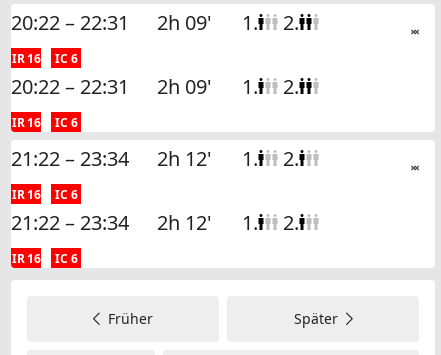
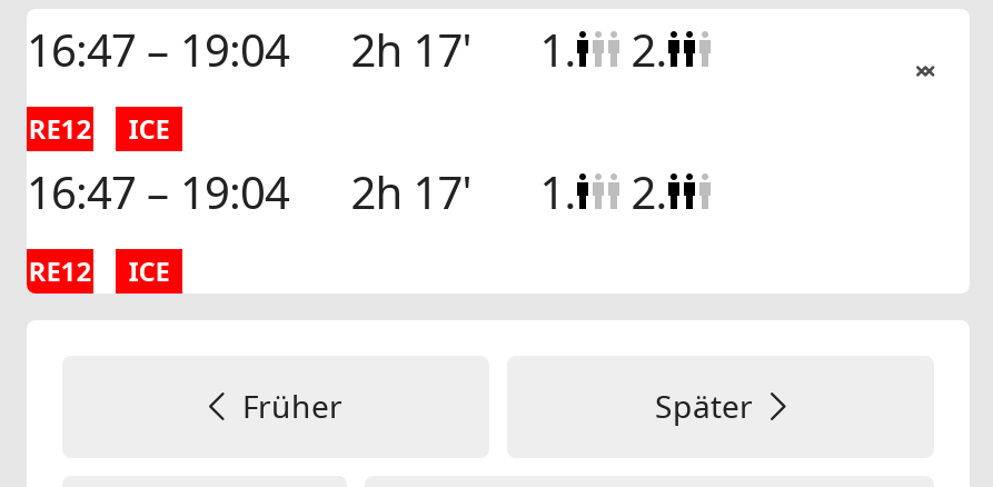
- 20:22 – 22:31
+ 16:47 – 19:04

- 2h 09'
+ 2h 17'

- IR 16
- IC 6
- 20:22 – 22:31
- 2h 09'
+ RE12
+ ICE
+ 16:47 – 19:04
+ 2h 17'

- IR 16
- IC 6
- 21:22 – 23:34
- 2h 12'
- 1.
- 2.
- IR 16
- IC 6
- 21:22 – 23:34
- 2h 12'
- 1.
- 2.
- IR 16
- IC 6
+ RE12
+ ICE
